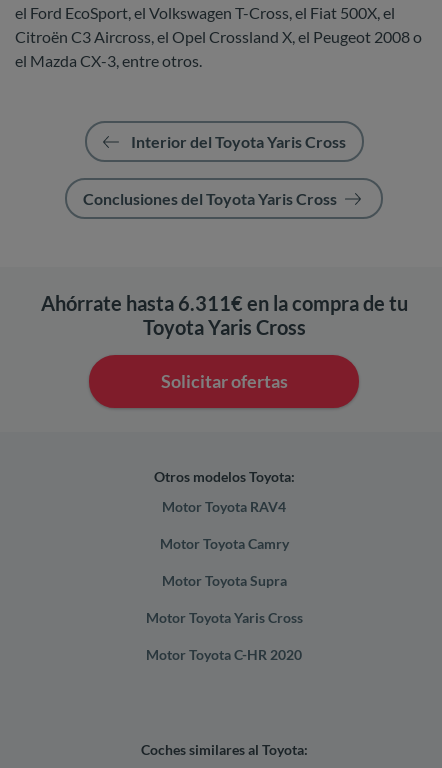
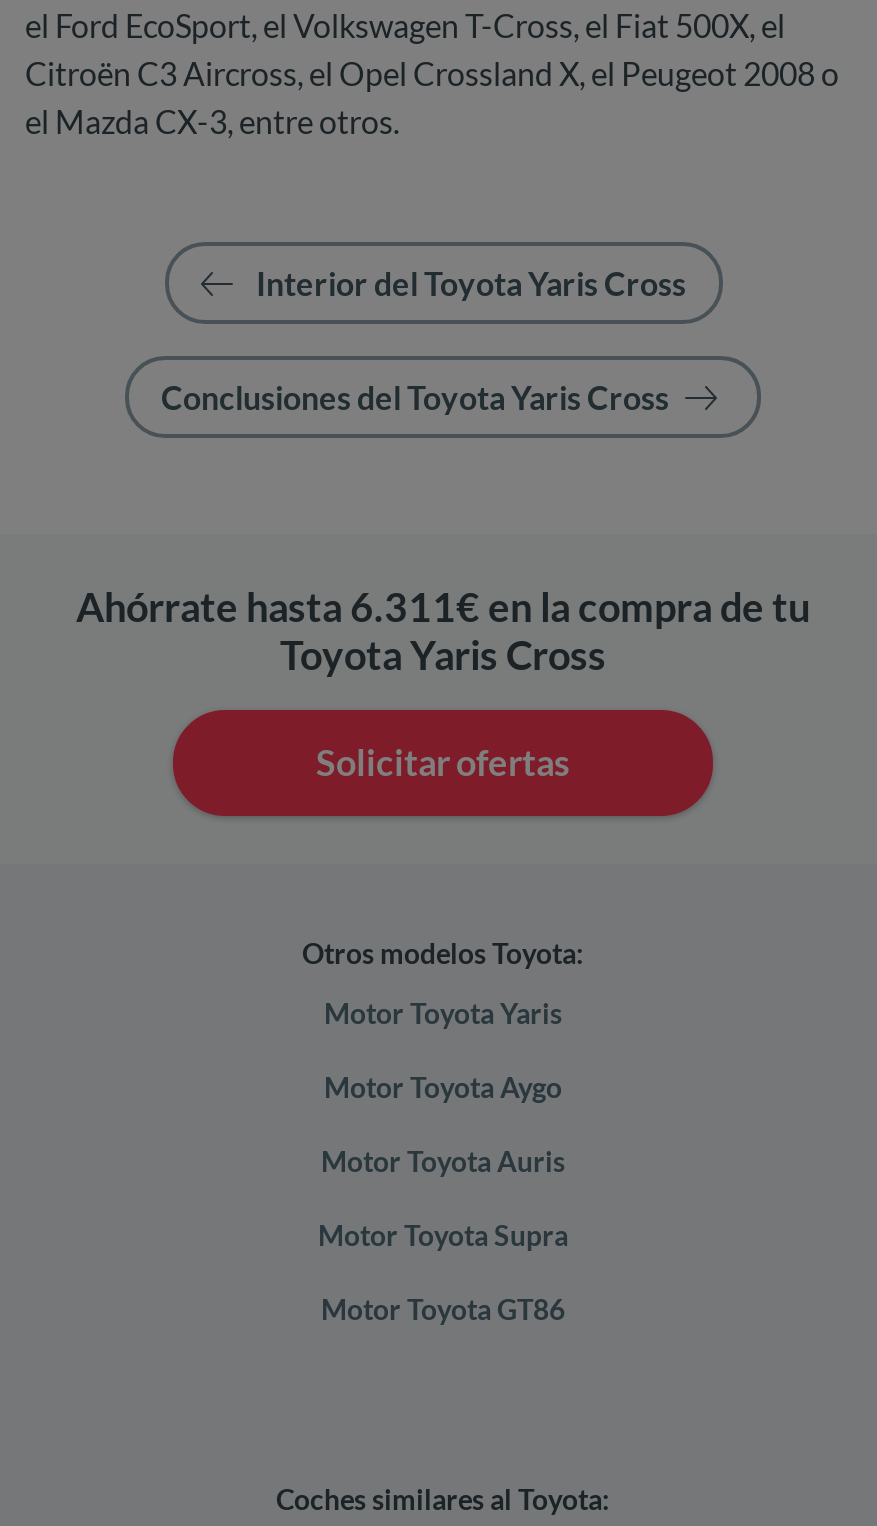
- Motor Toyota RAV4
- Motor Toyota Camry
+ Motor Toyota Yaris
+ Motor Toyota Aygo
+ Motor Toyota Auris

moved down: Motor Toyota Supra

- Motor Toyota Yaris Cross
- Motor Toyota C-HR 2020
+ Motor Toyota GT86
